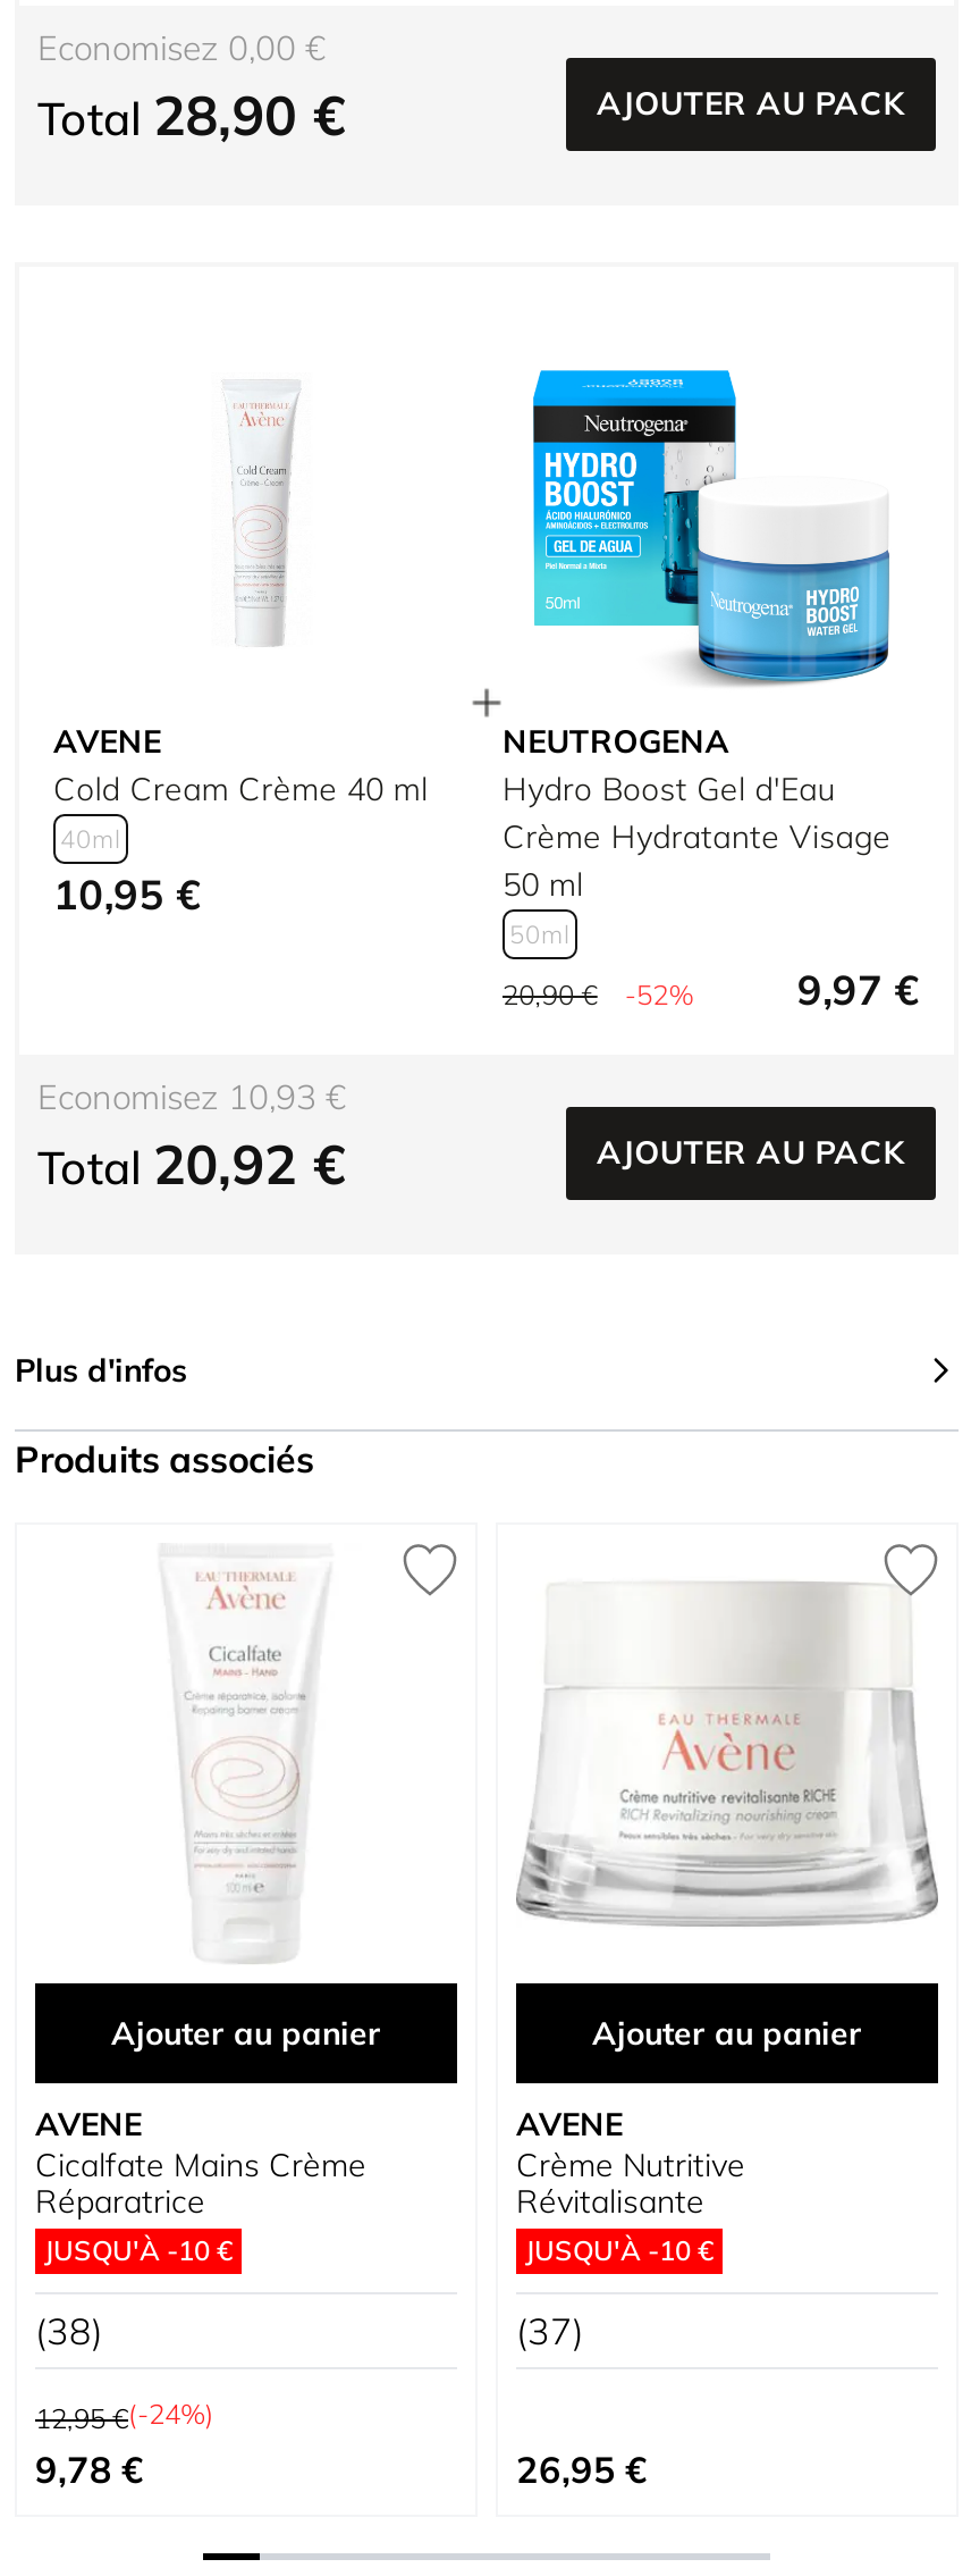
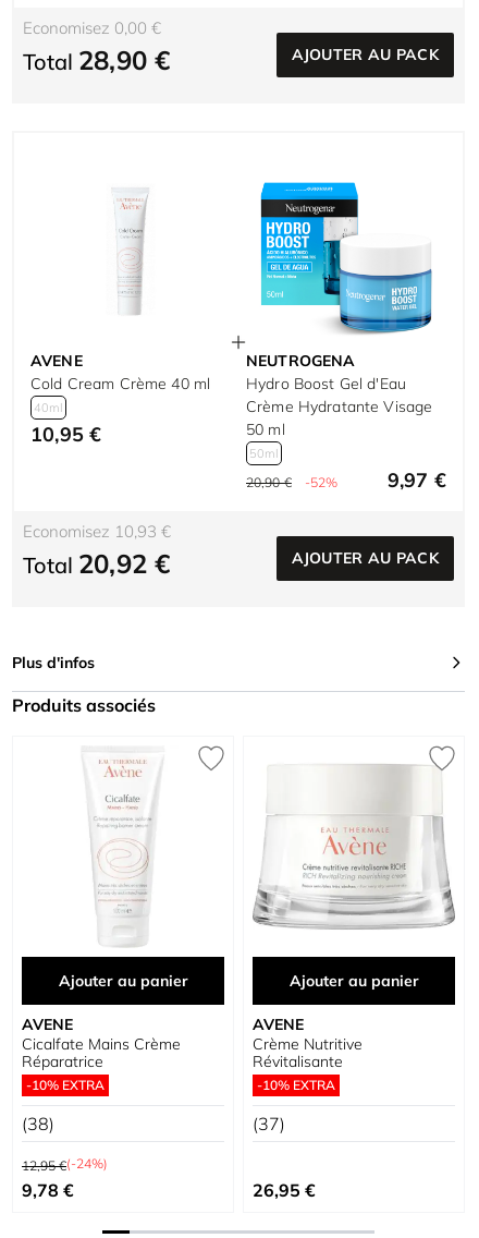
- JUSQU'À -10 €
+ -10% EXTRA

- JUSQU'À -10 €
+ -10% EXTRA
